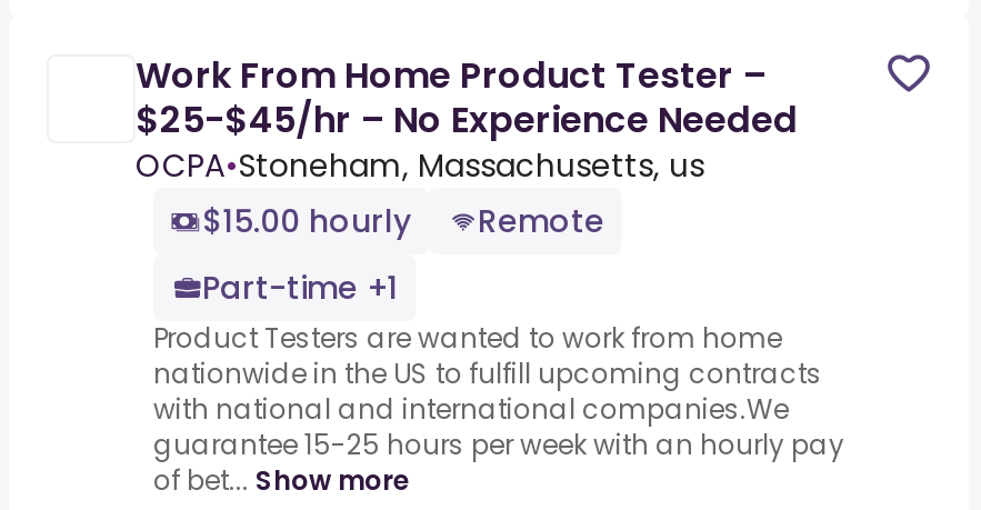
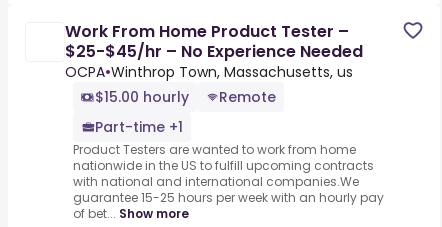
- OCPA•Stoneham, Massachusetts, us
+ OCPA•Winthrop Town, Massachusetts, us
